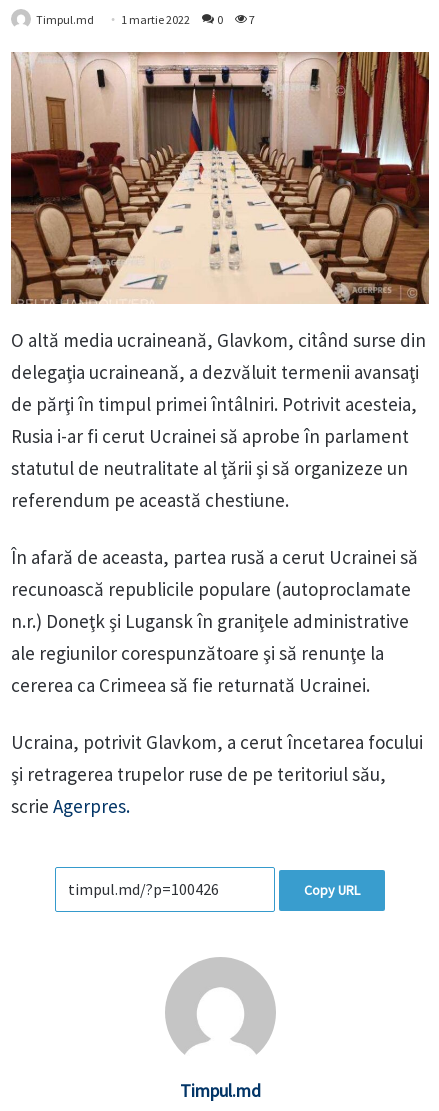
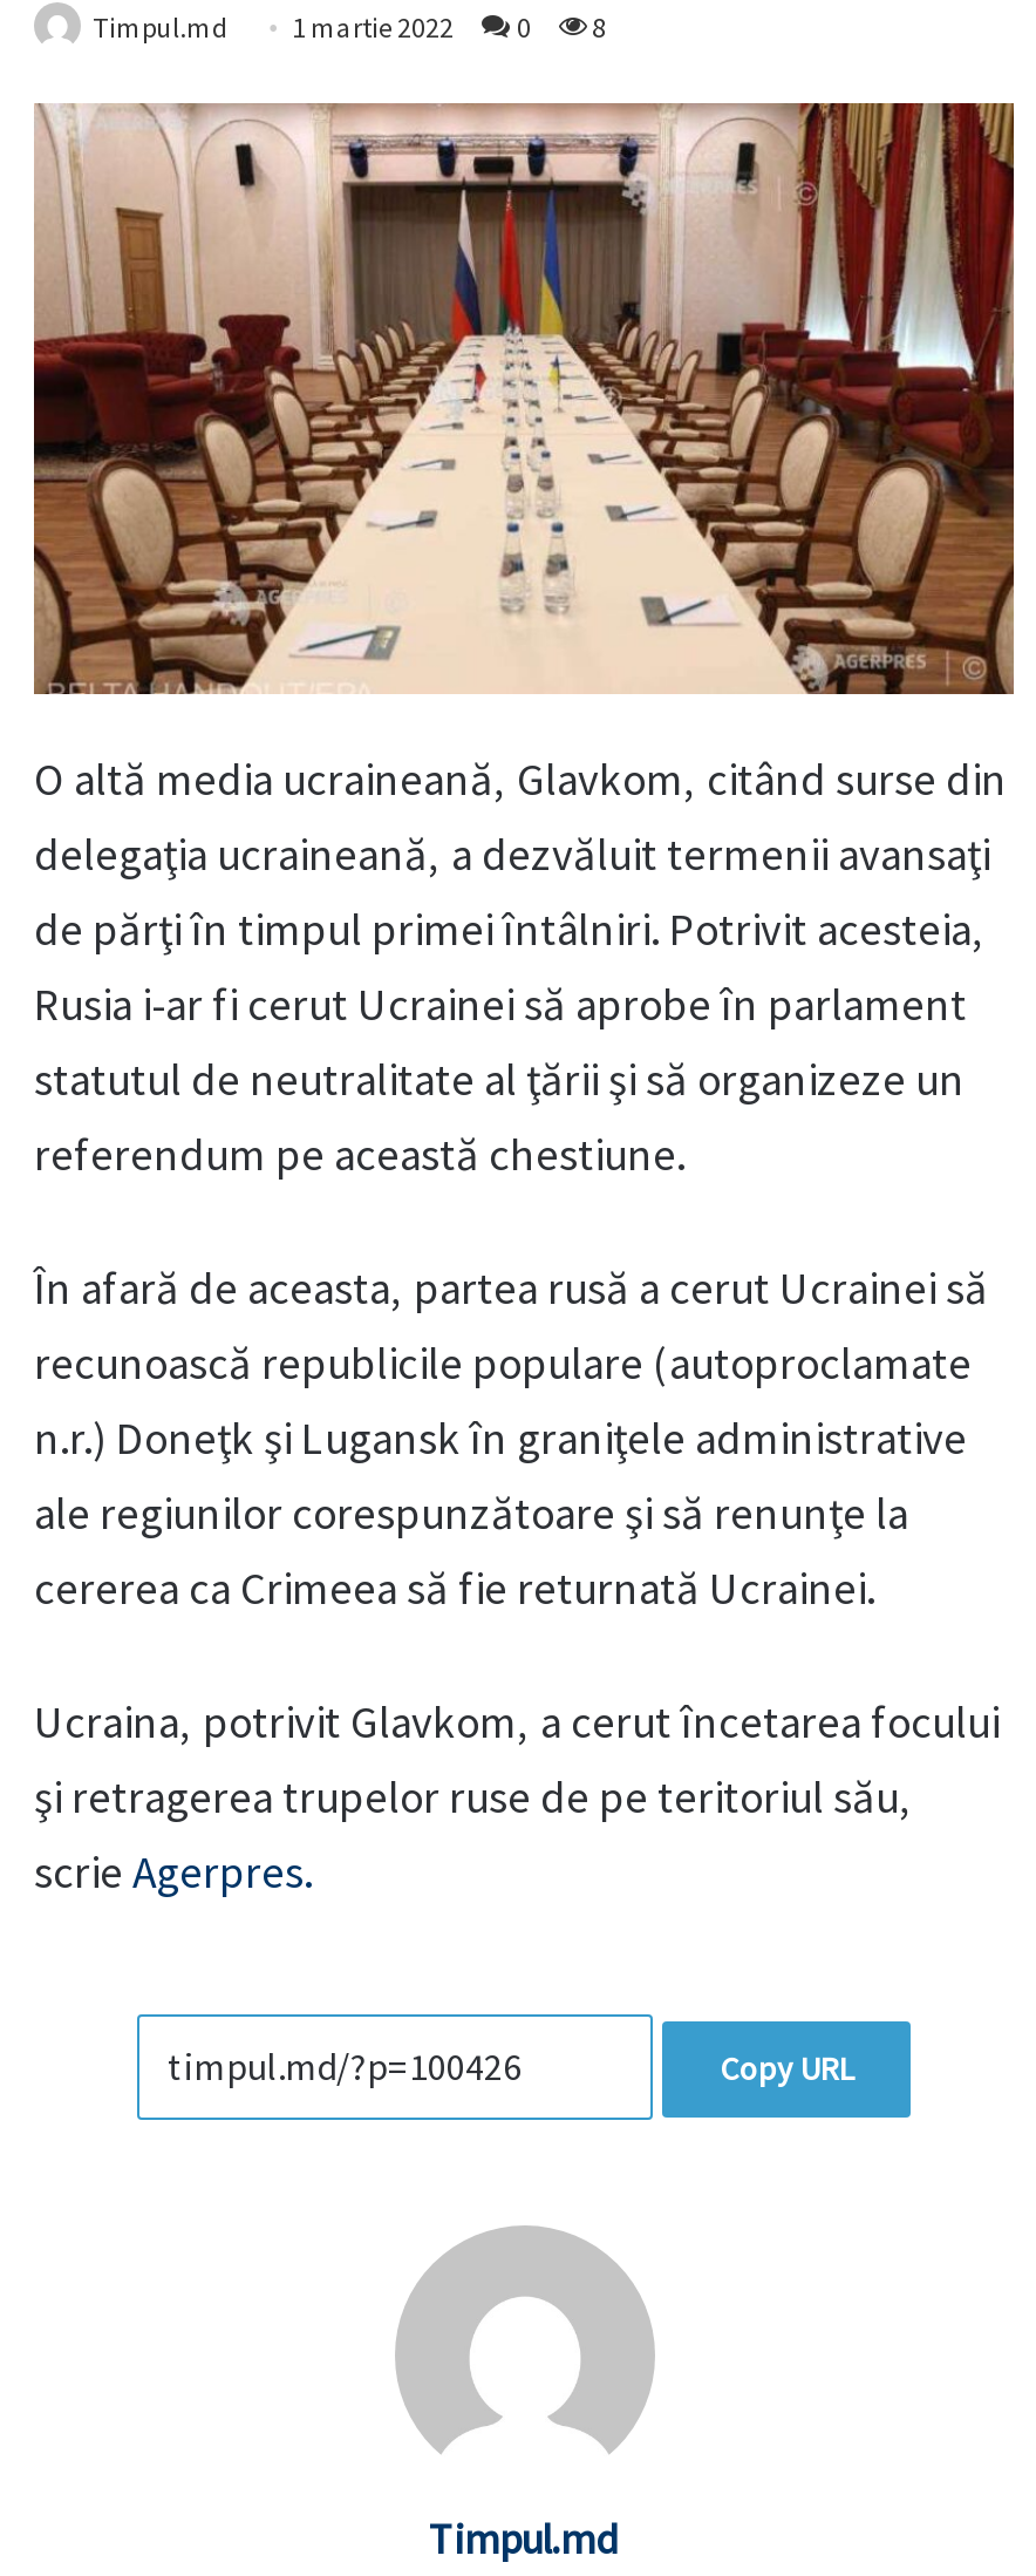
- Timpul.md 1 martie 2022 0 7
+ Timpul.md 1 martie 2022 0 8
